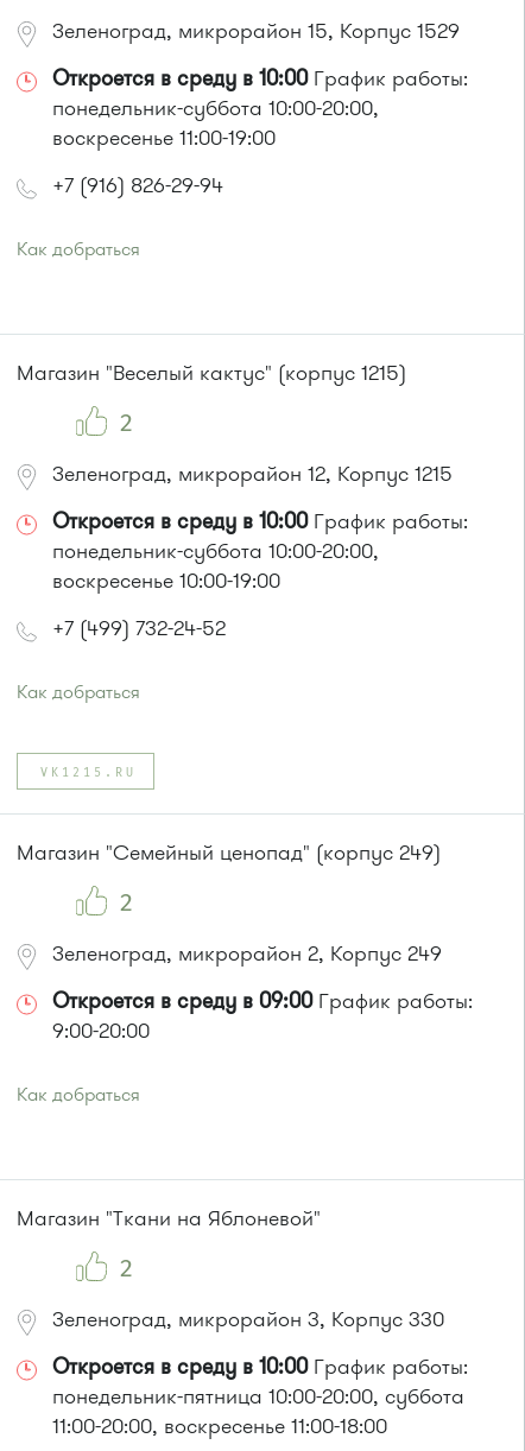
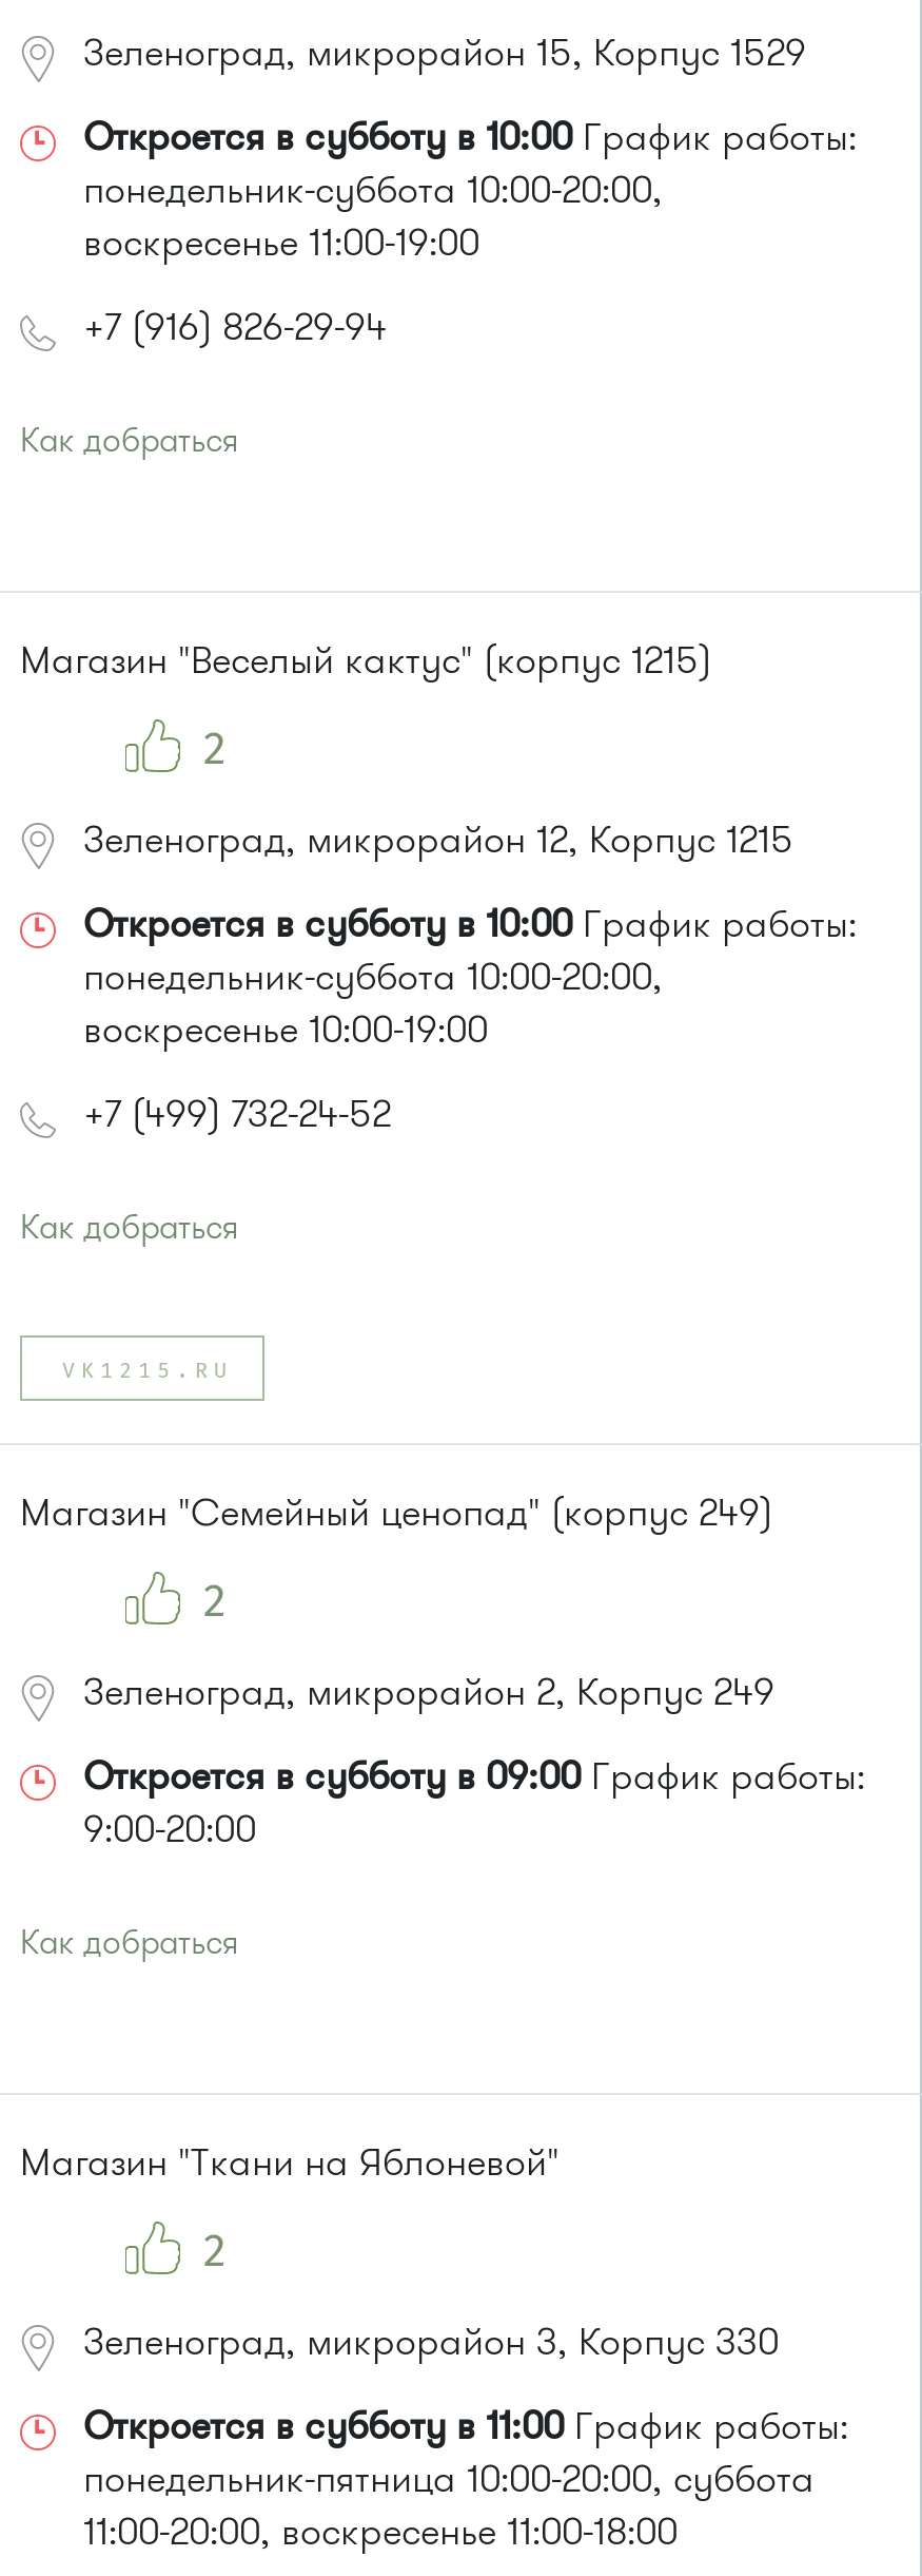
- Откроется в среду в 10:00 График работы:
+ Откроется в субботу в 10:00 График работы:

- Откроется в среду в 10:00 График работы:
+ Откроется в субботу в 10:00 График работы:

- Откроется в среду в 09:00 График работы:
+ Откроется в субботу в 09:00 График работы:

- Откроется в среду в 10:00 График работы:
+ Откроется в субботу в 11:00 График работы:
